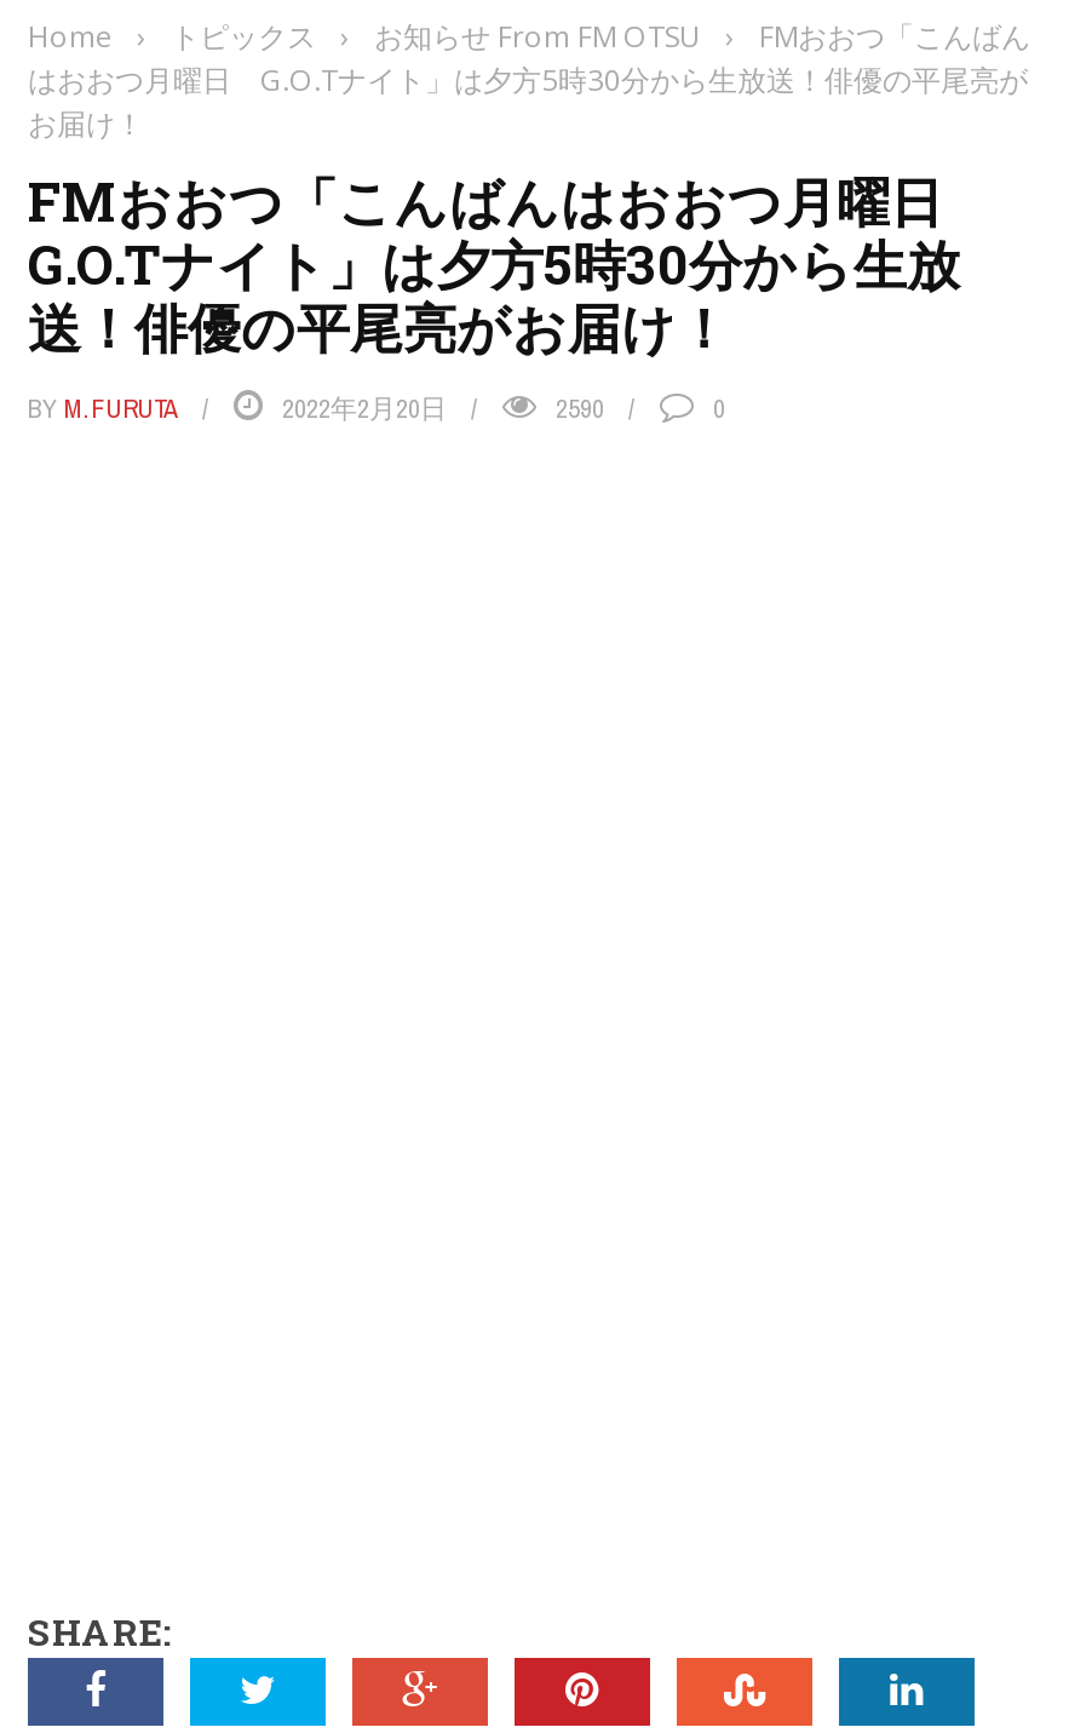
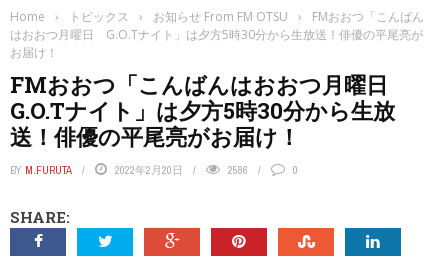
- 2590
+ 2586
